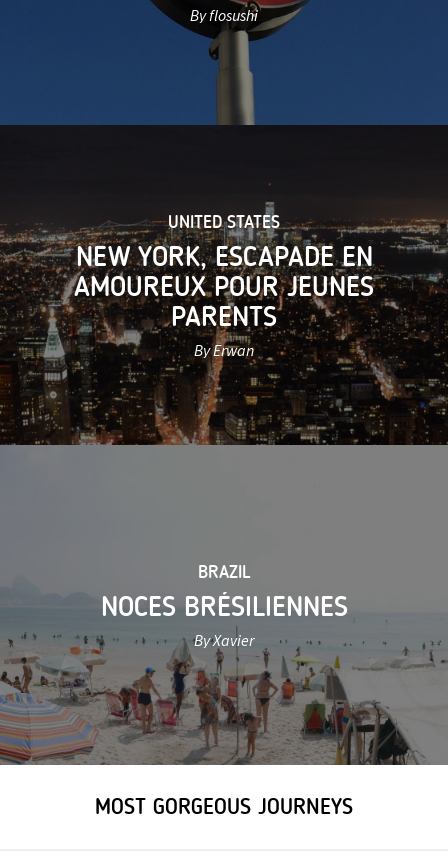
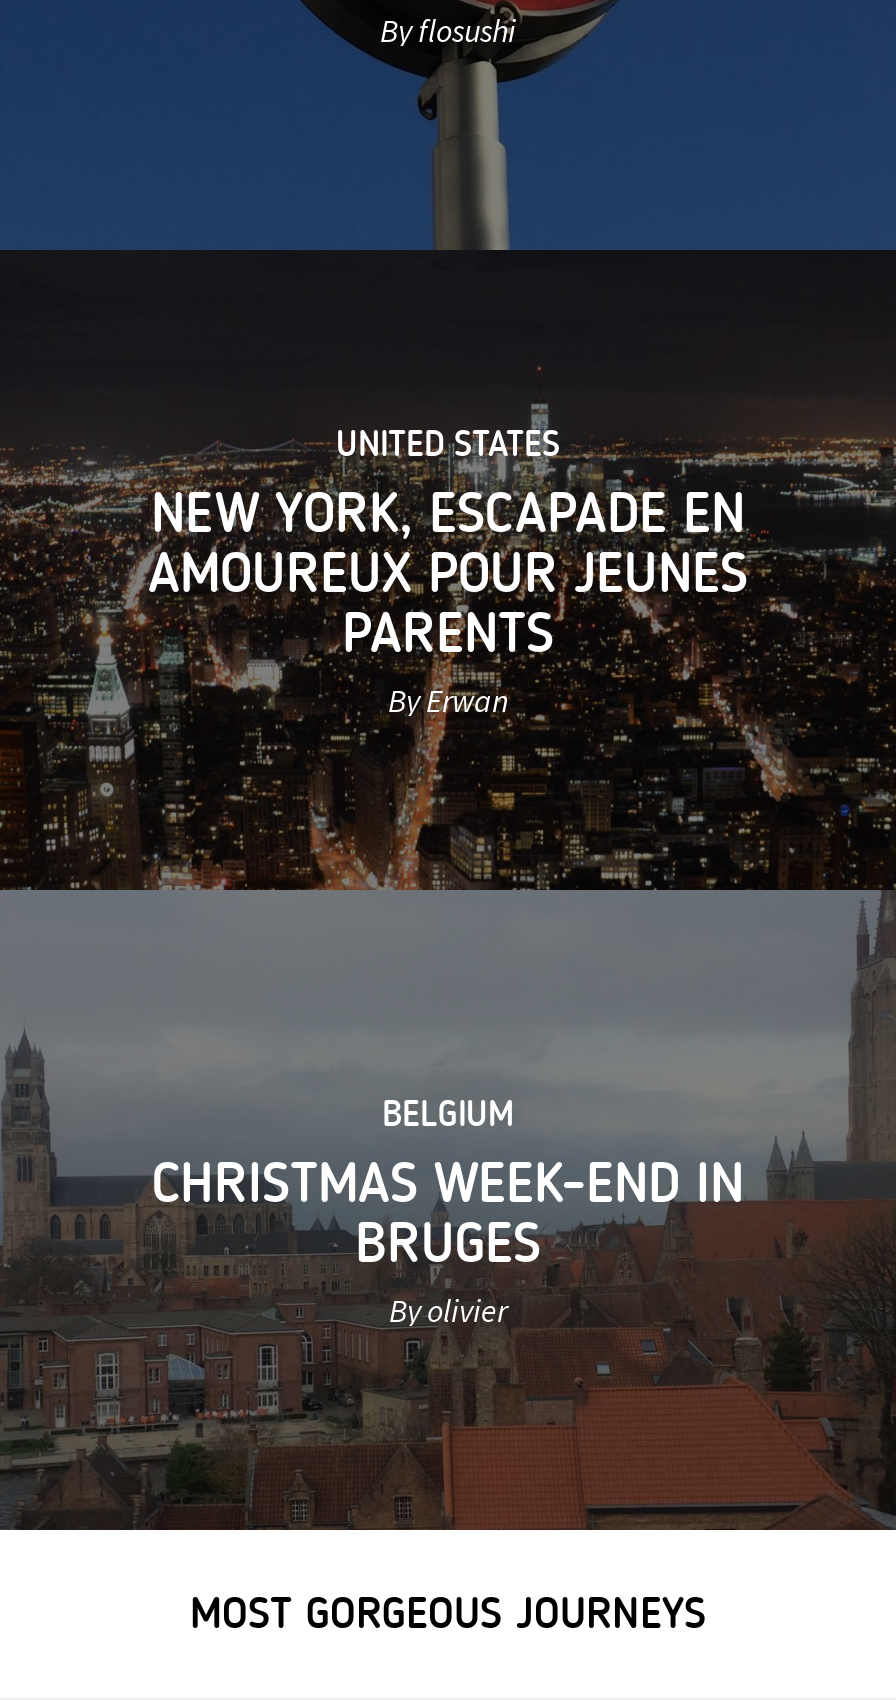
- [image]
- BRAZIL
- NOCES BRÉSILIENNES
- By Xavier
+ [image]
+ BELGIUM
+ CHRISTMAS WEEK-END IN
+ BRUGES
+ By olivier
